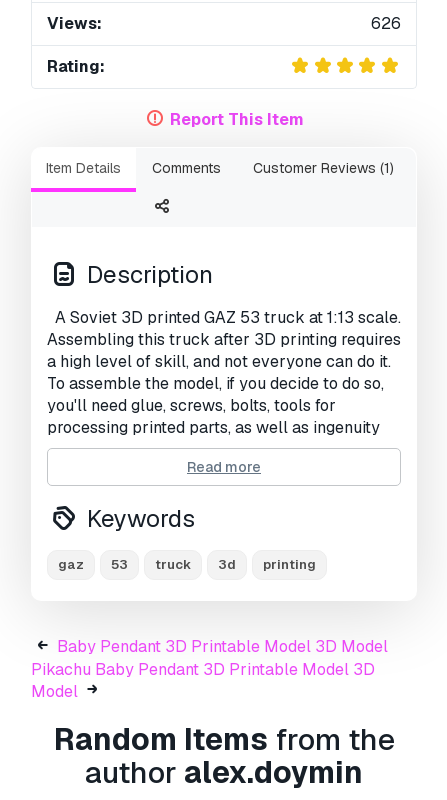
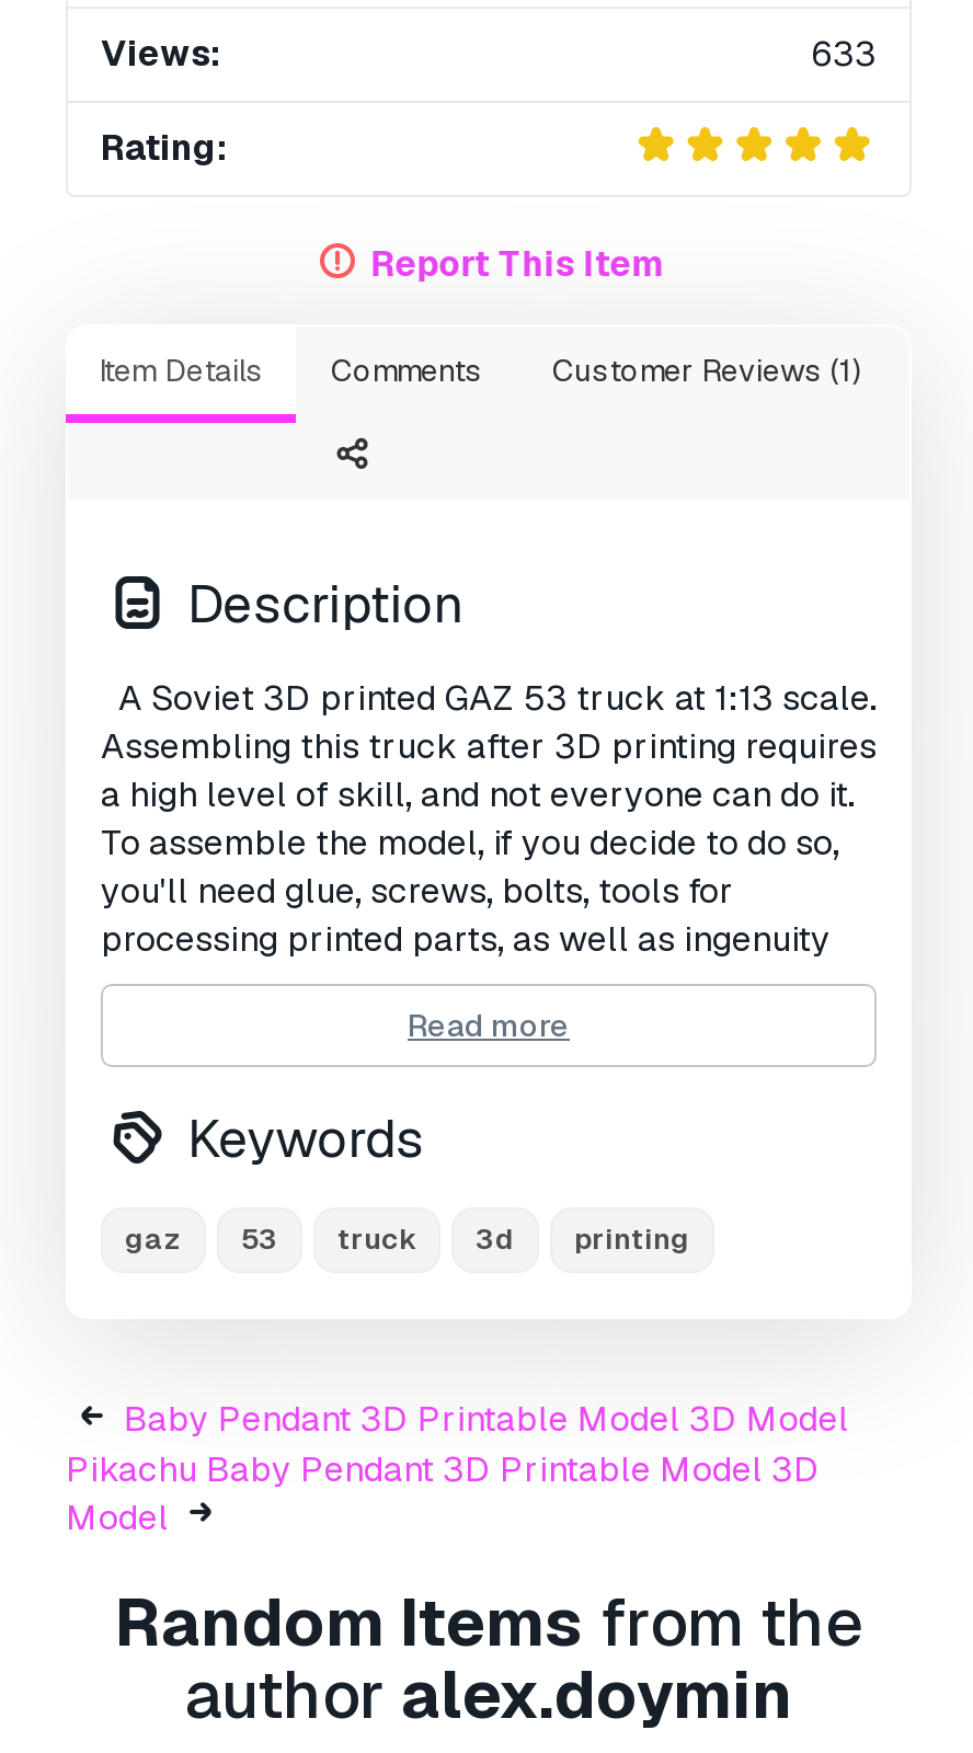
- 626
+ 633
